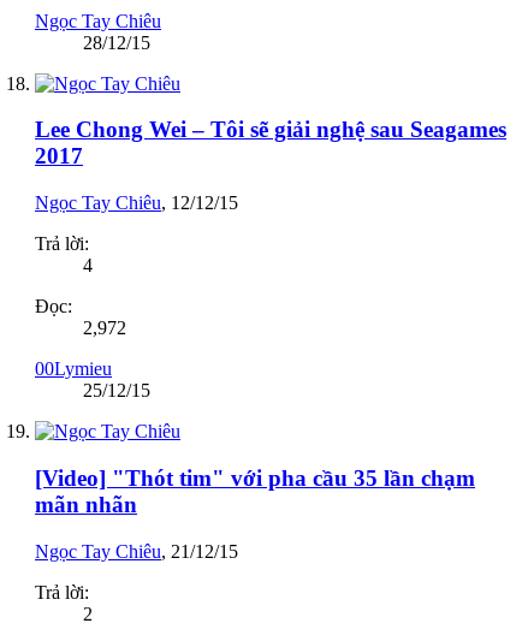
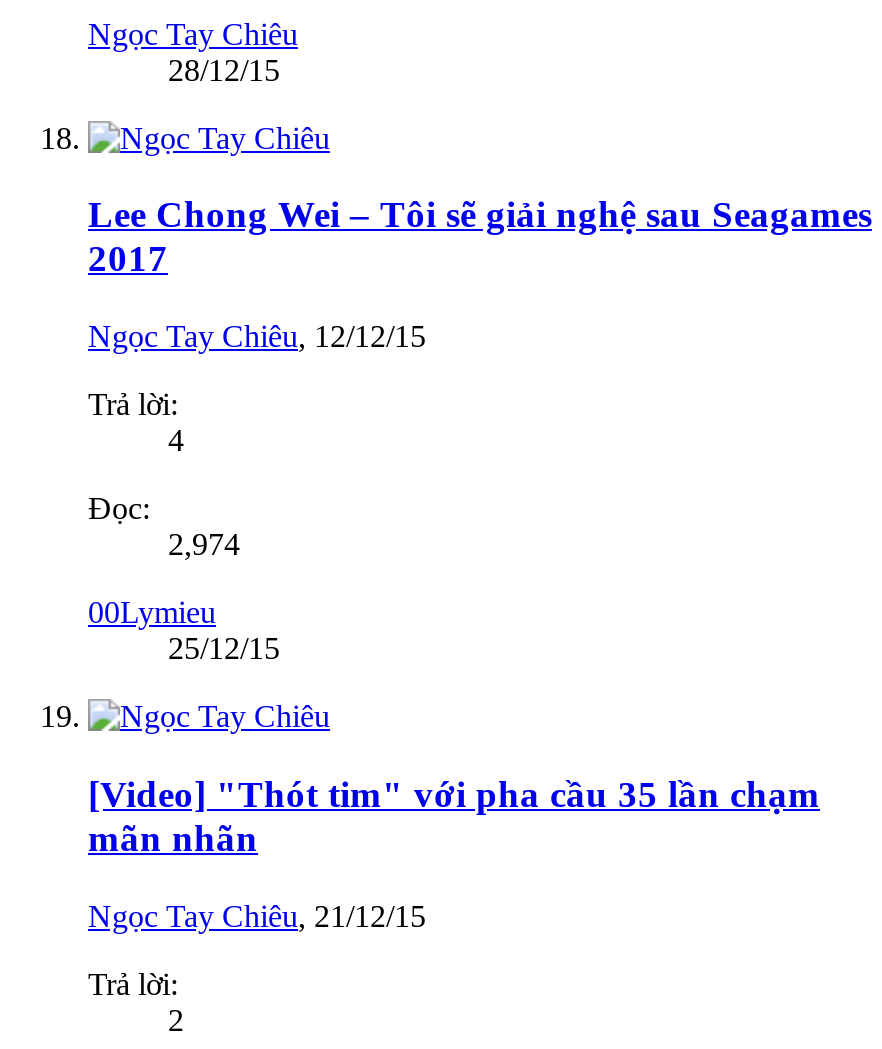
- 2,972
+ 2,974
